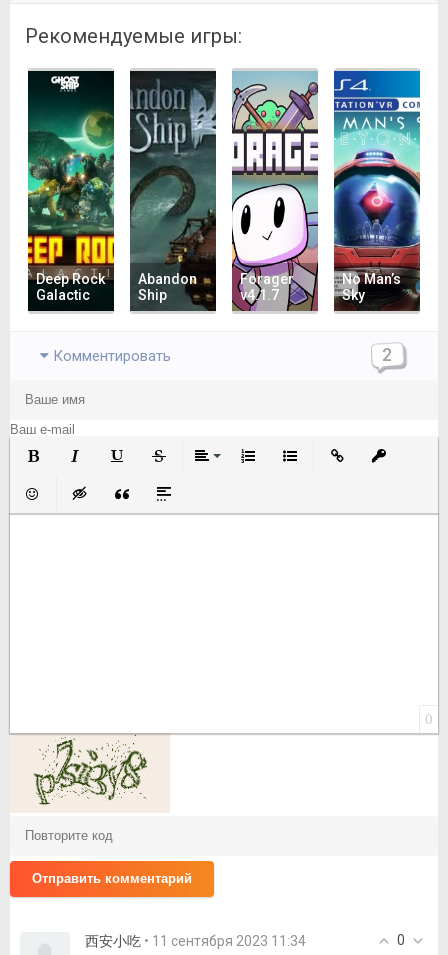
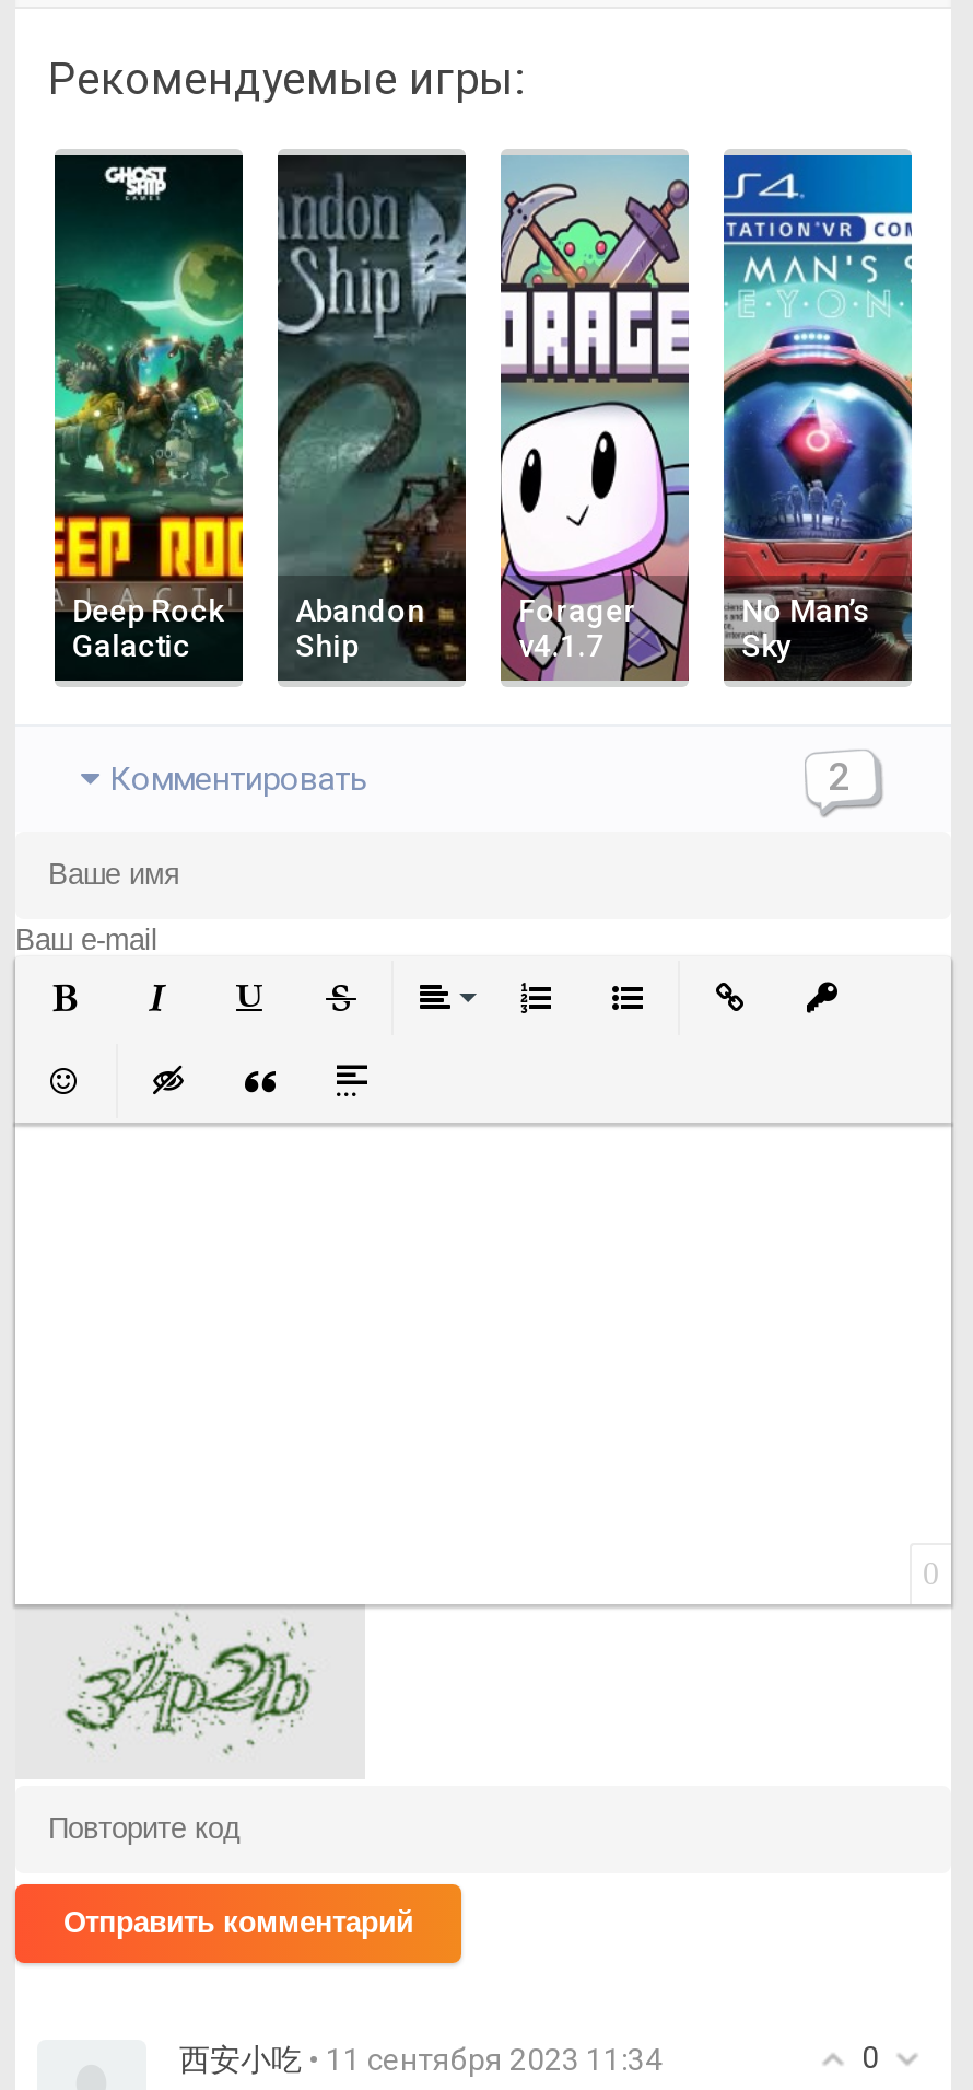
- [image]
+ [image]
